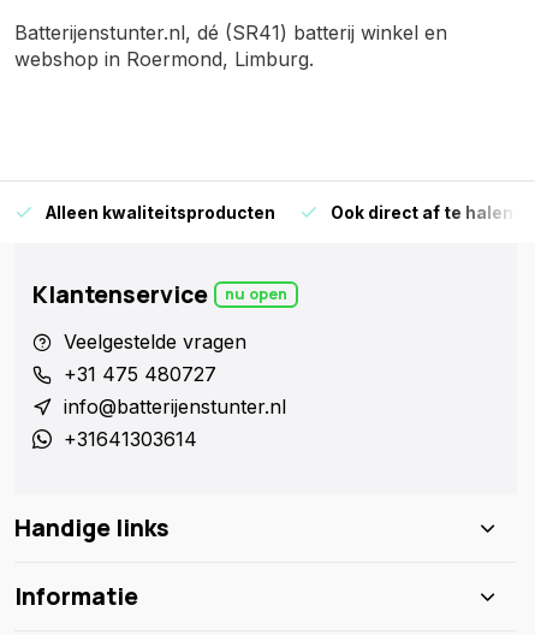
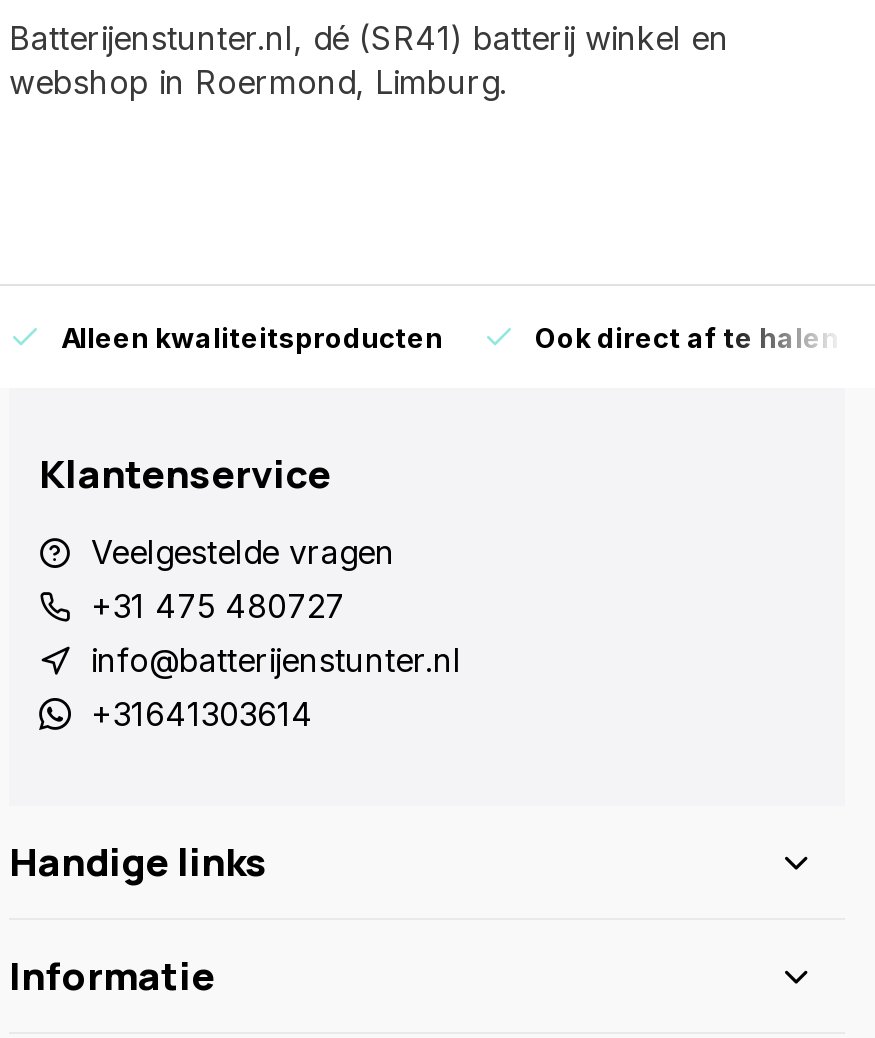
- nu open
